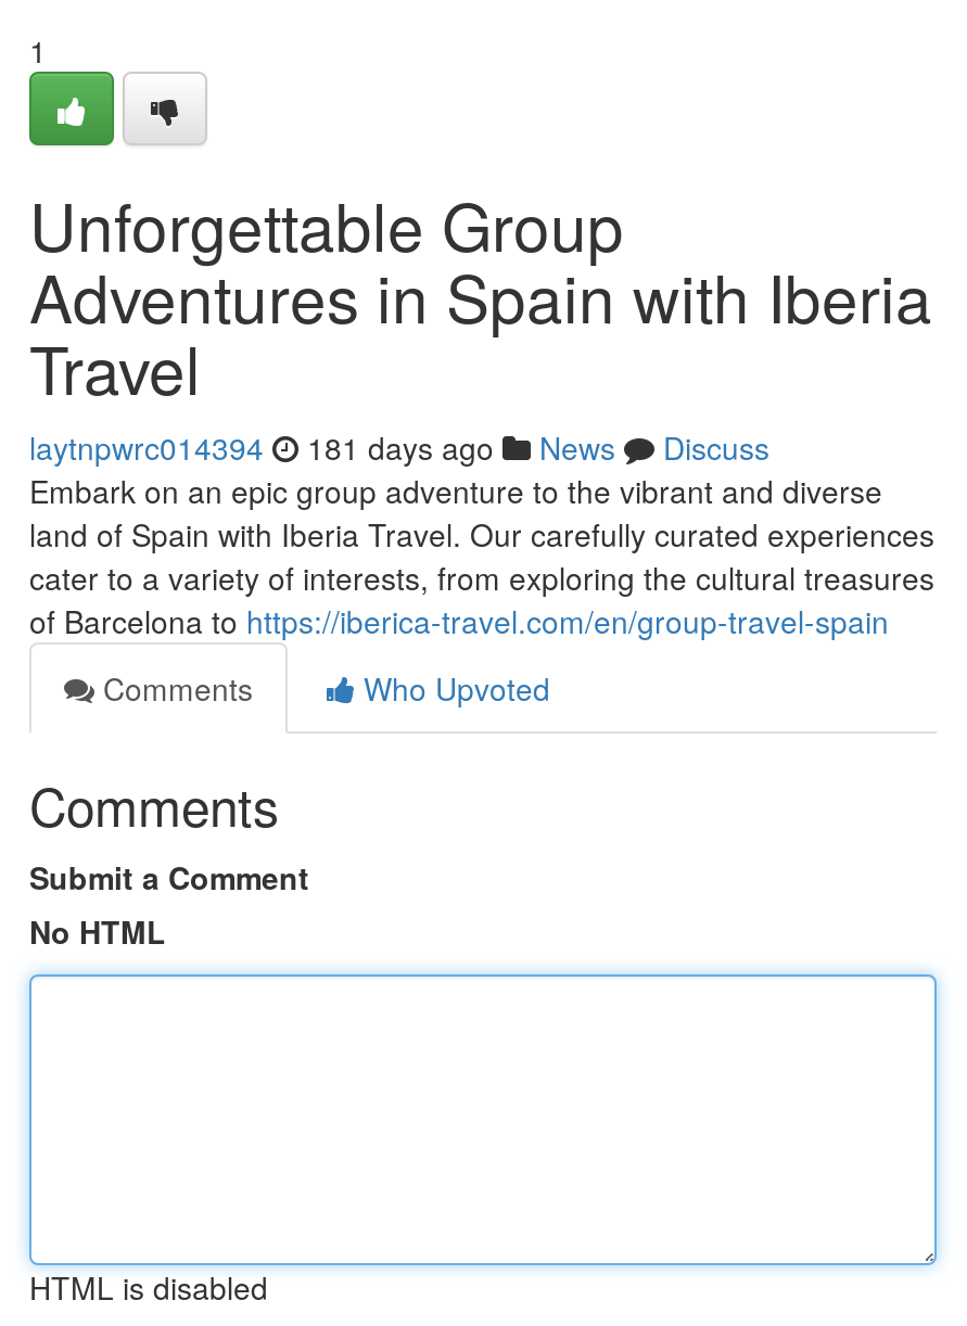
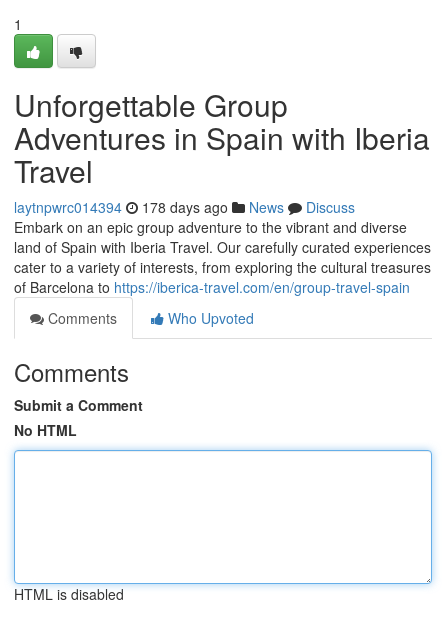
- laytnpwrc014394 181 days ago News Discuss
+ laytnpwrc014394 178 days ago News Discuss
